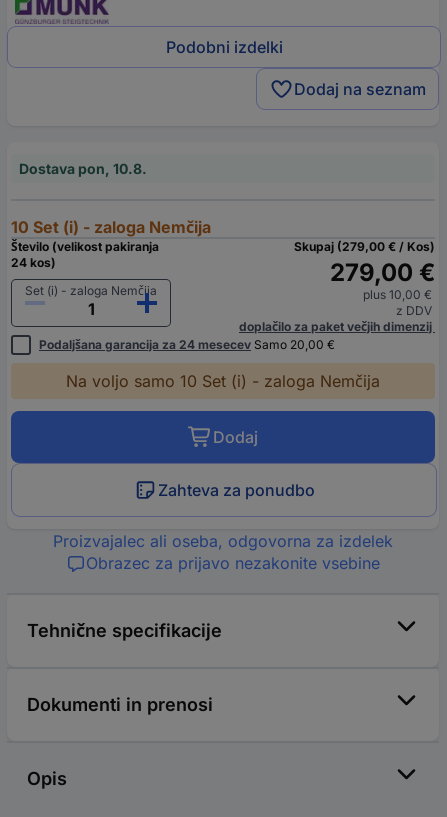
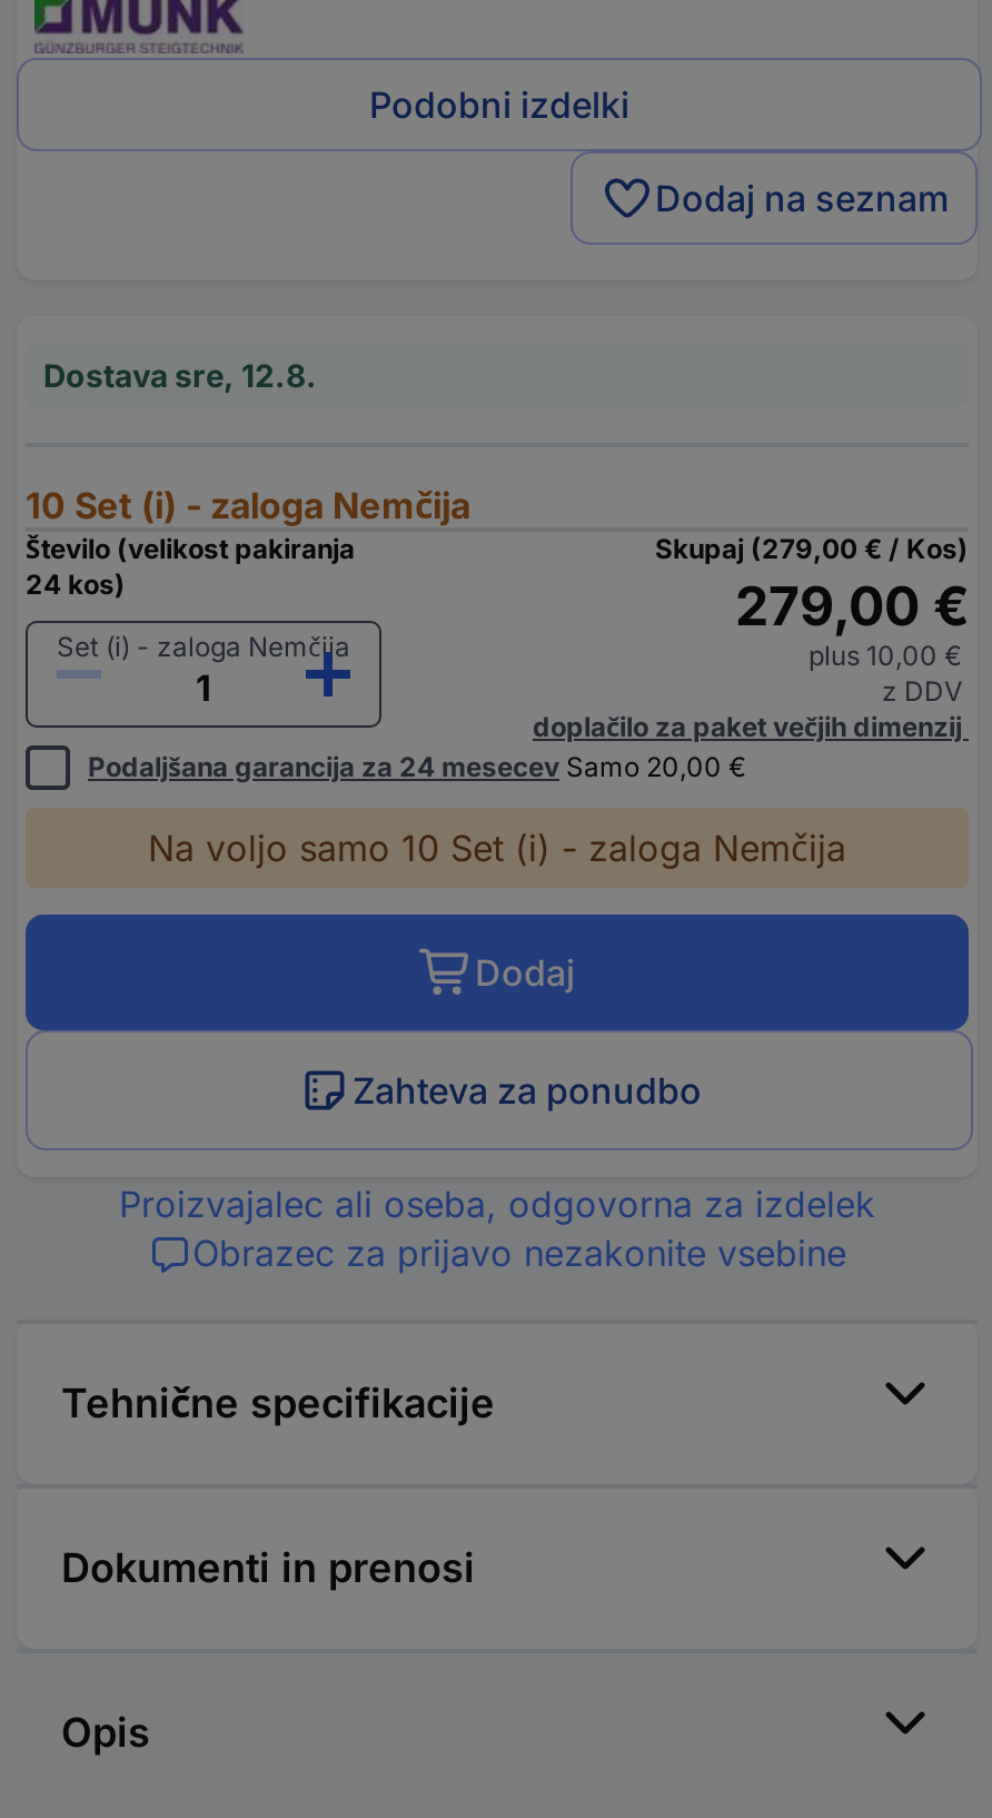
- Dostava pon, 10.8.
+ Dostava sre, 12.8.
